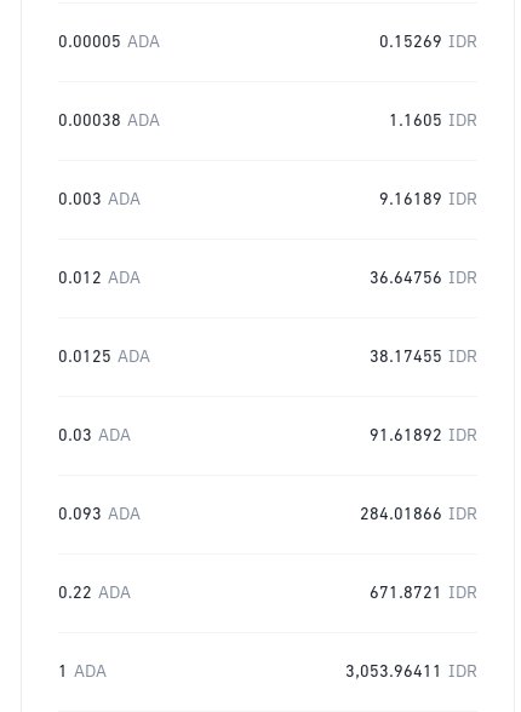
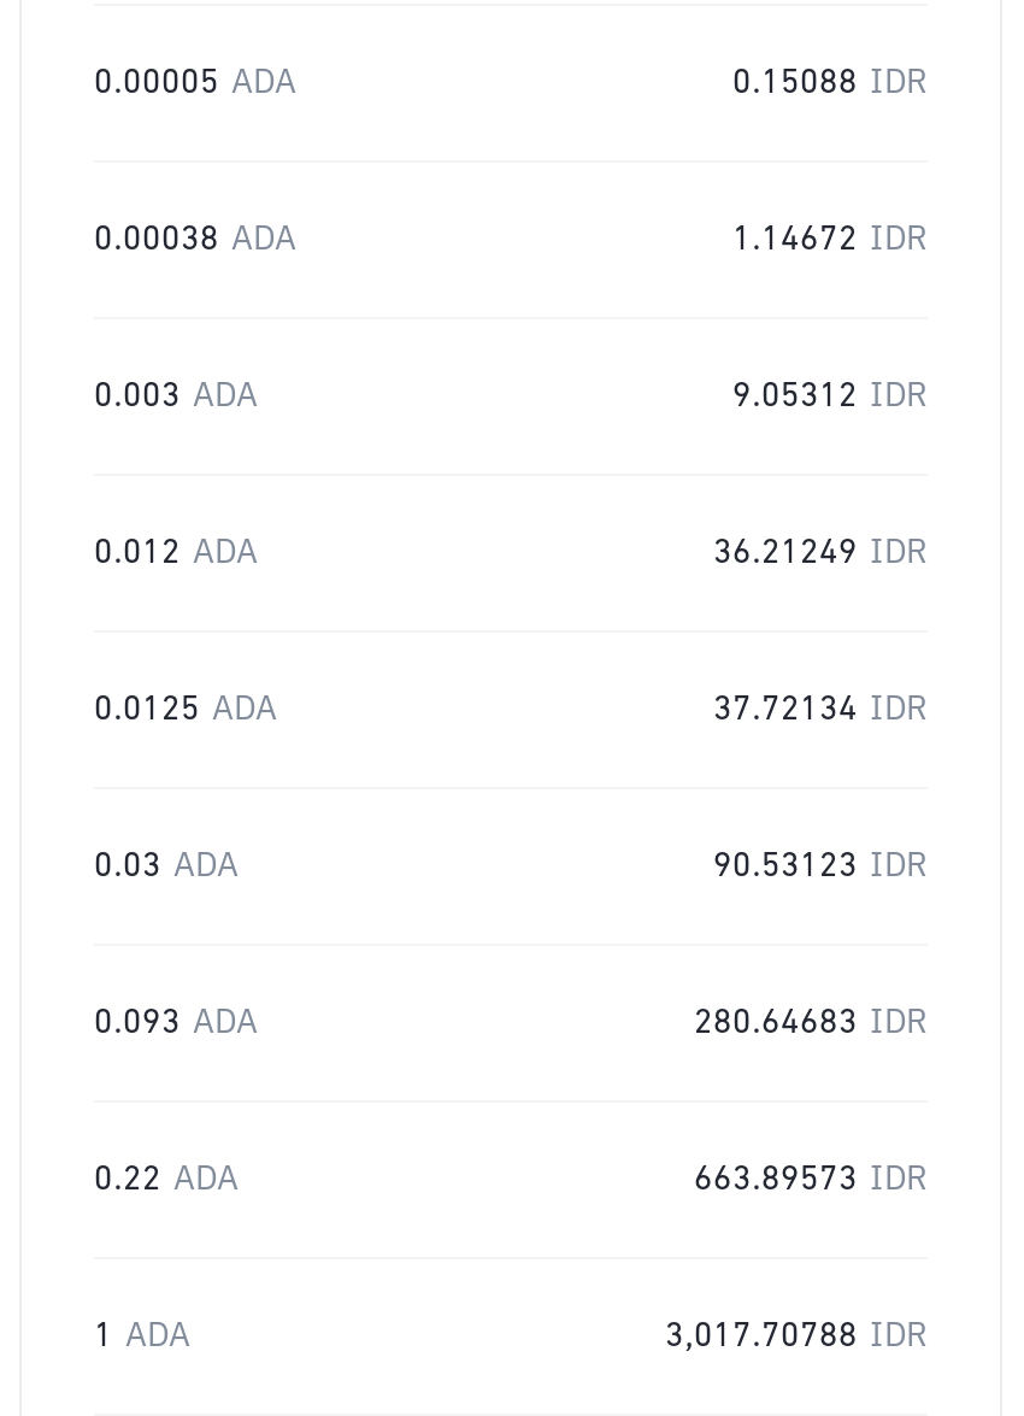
- 0.15269 IDR
+ 0.15088 IDR

- 1.1605 IDR
+ 1.14672 IDR

- 9.16189 IDR
+ 9.05312 IDR

- 36.64756 IDR
+ 36.21249 IDR

- 38.17455 IDR
+ 37.72134 IDR

- 91.61892 IDR
+ 90.53123 IDR

- 284.01866 IDR
+ 280.64683 IDR

- 671.8721 IDR
+ 663.89573 IDR

- 3,053.96411 IDR
+ 3,017.70788 IDR
